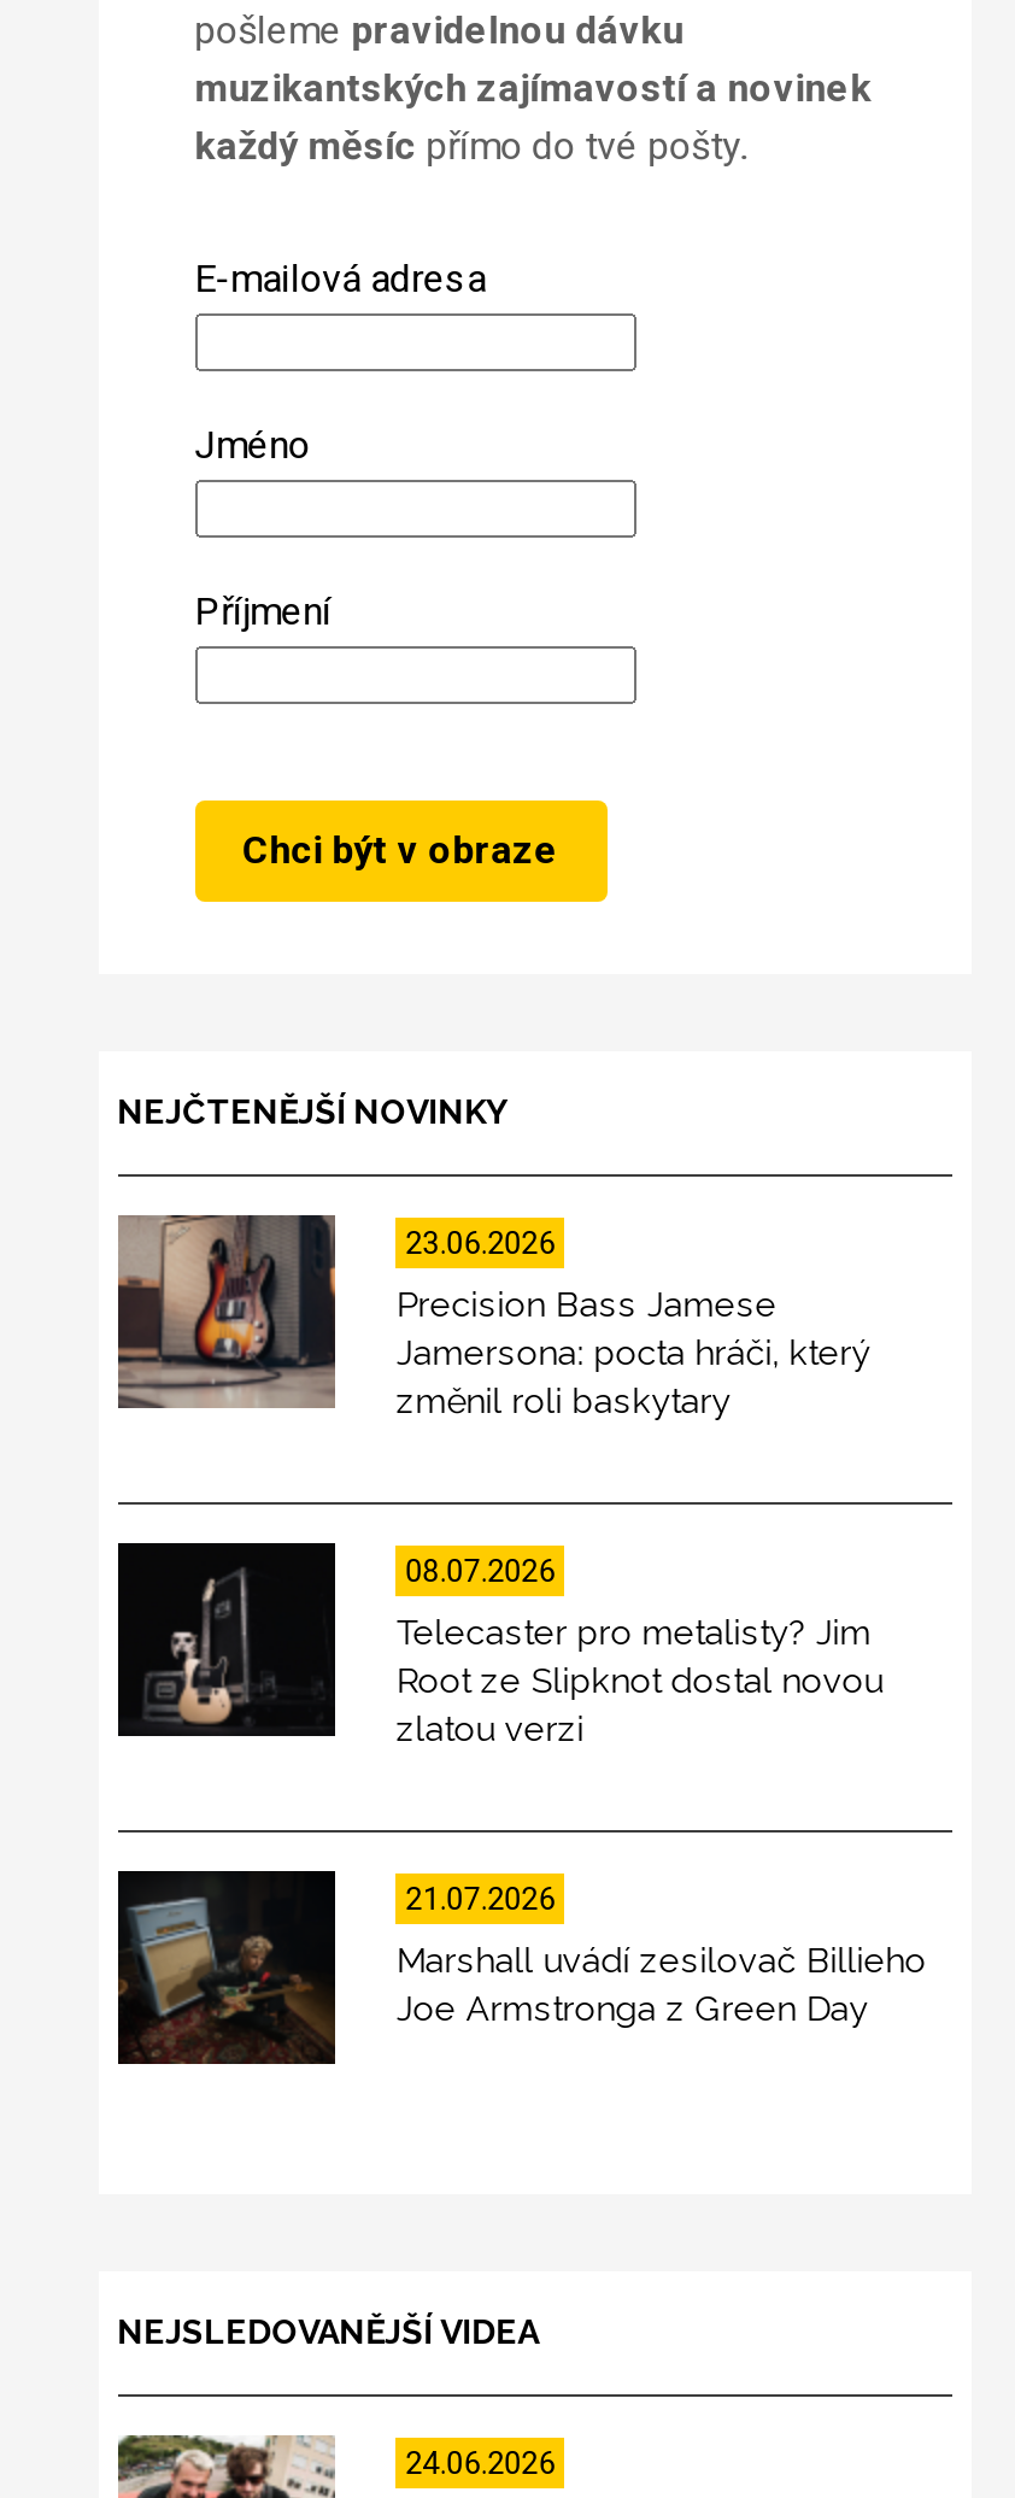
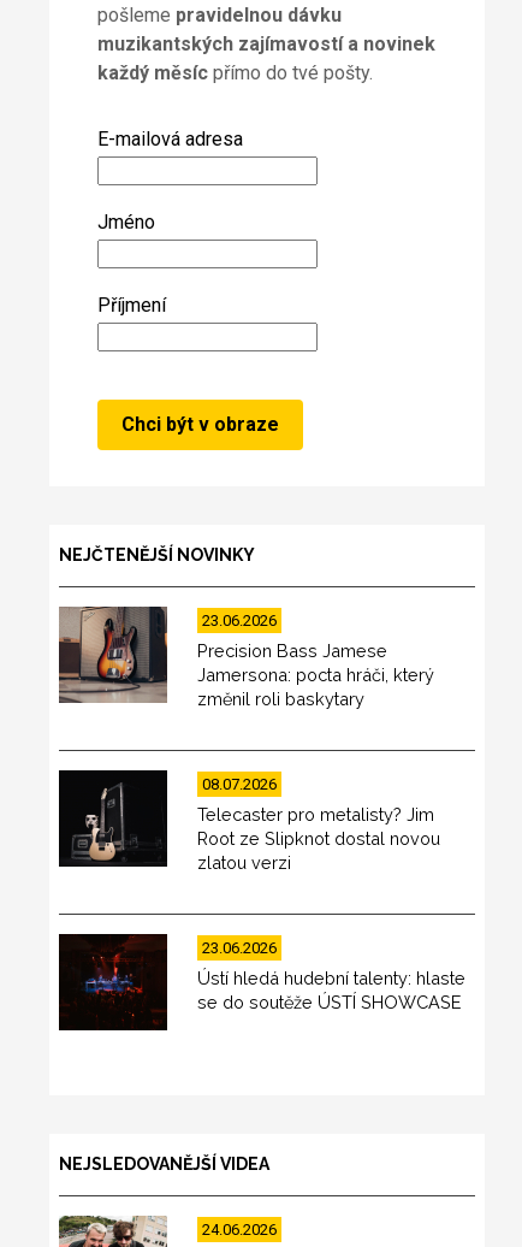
- [image]
- Marshall uvádí zesilovač Billieho
- Joe Armstronga z Green Day
+ [image]
+ Ústí hledá hudební talenty: hlaste
+ se do soutěže ÚSTÍ SHOWCASE

- 21.07.2026
+ 23.06.2026
